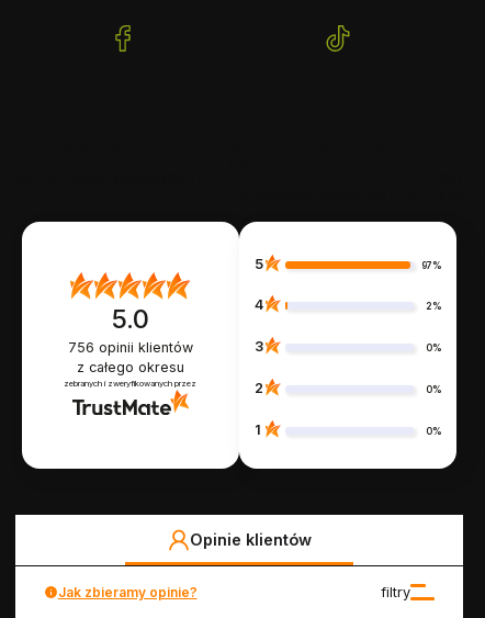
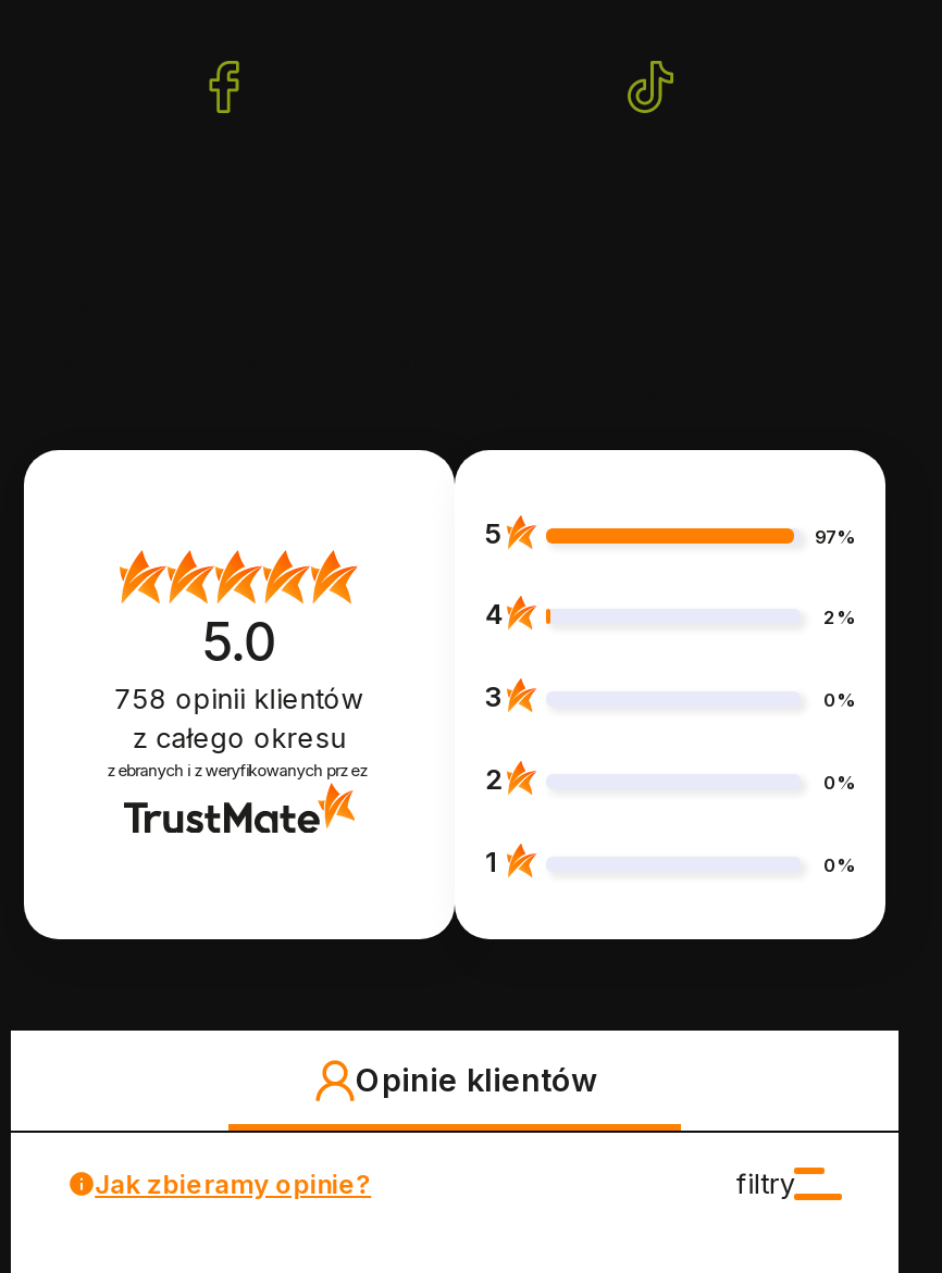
- 756 opinii klientów
+ 758 opinii klientów
